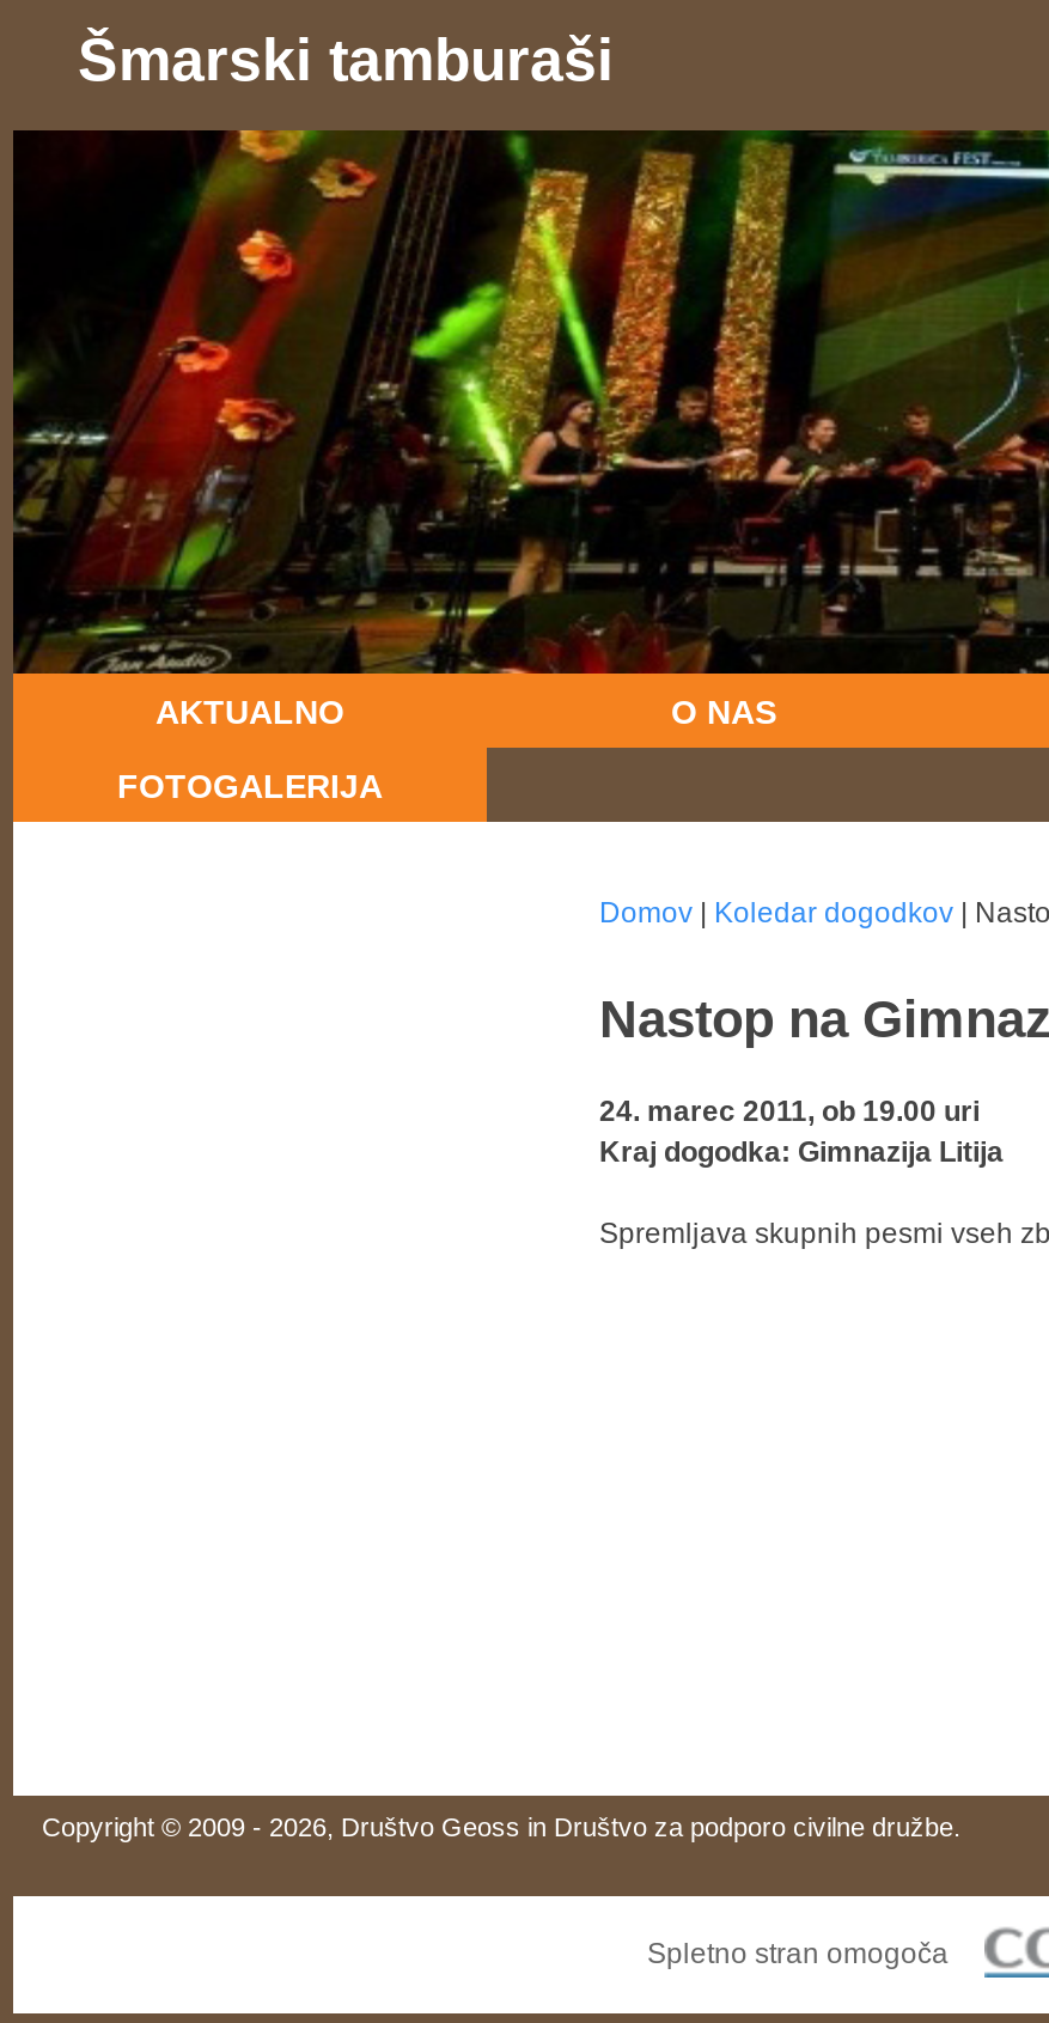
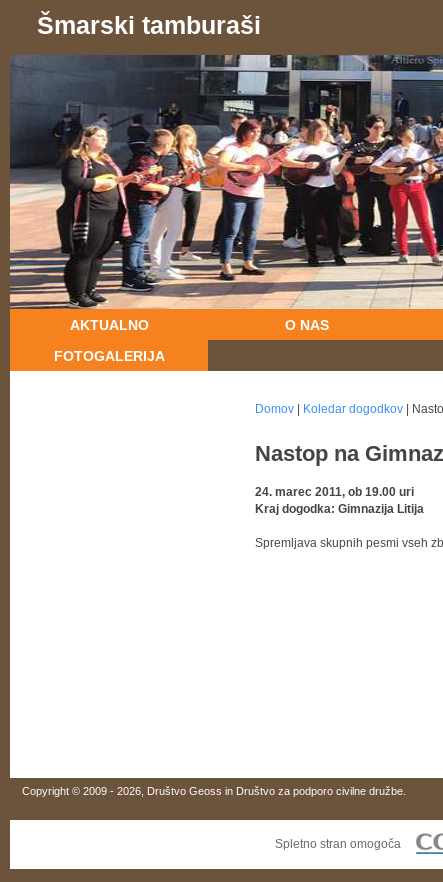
- [image]
+ [image]
